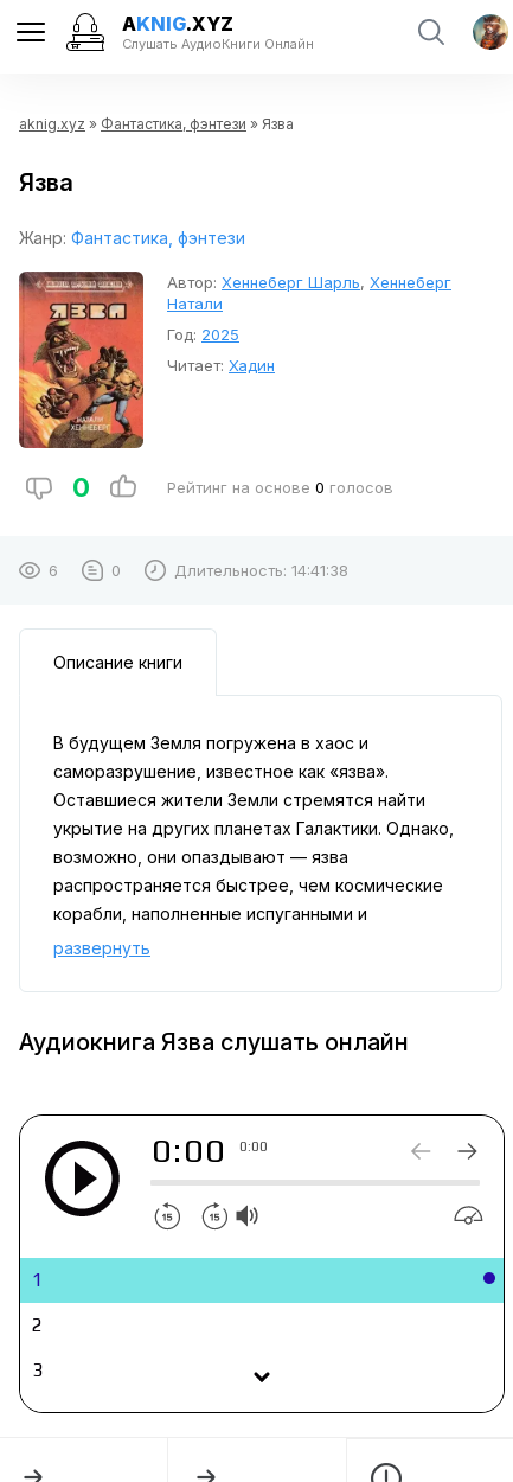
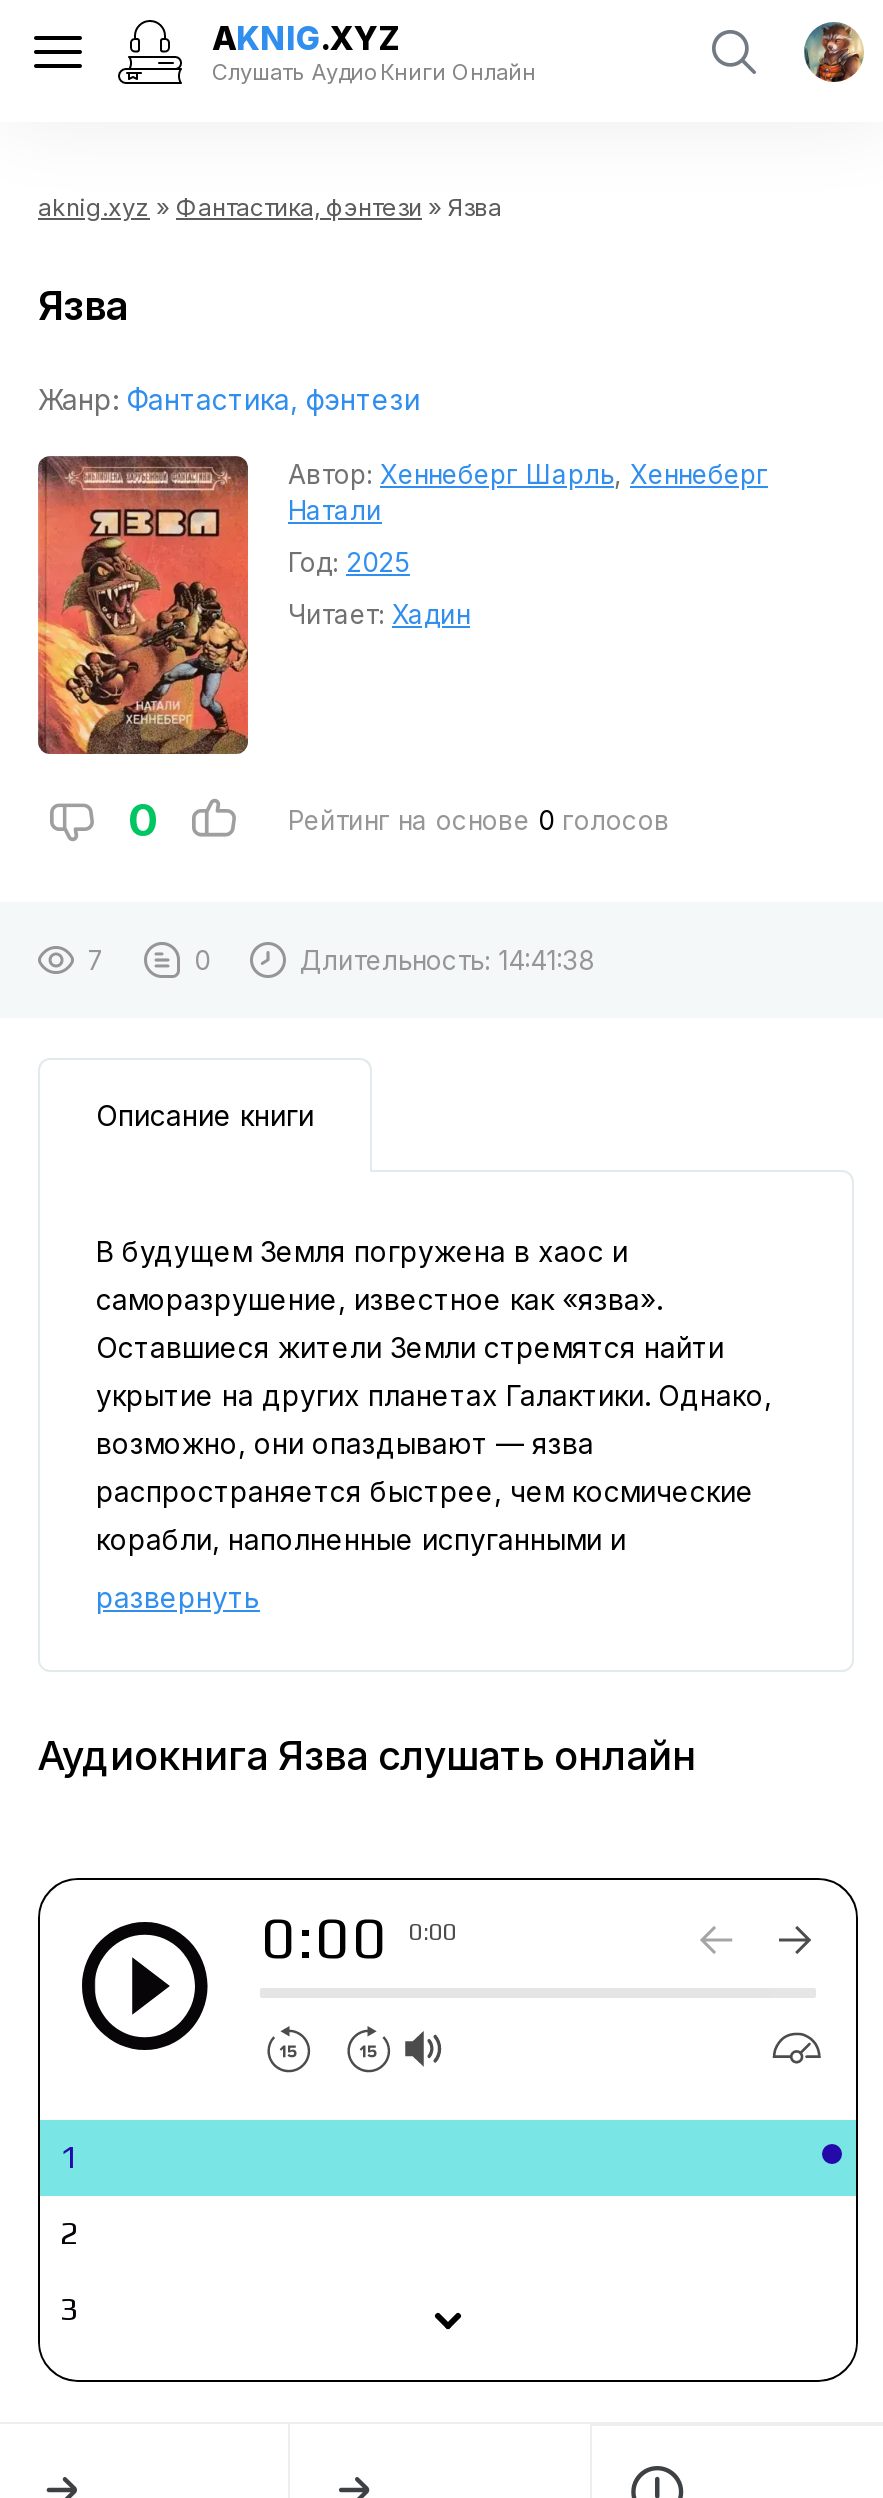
- 6
+ 7
